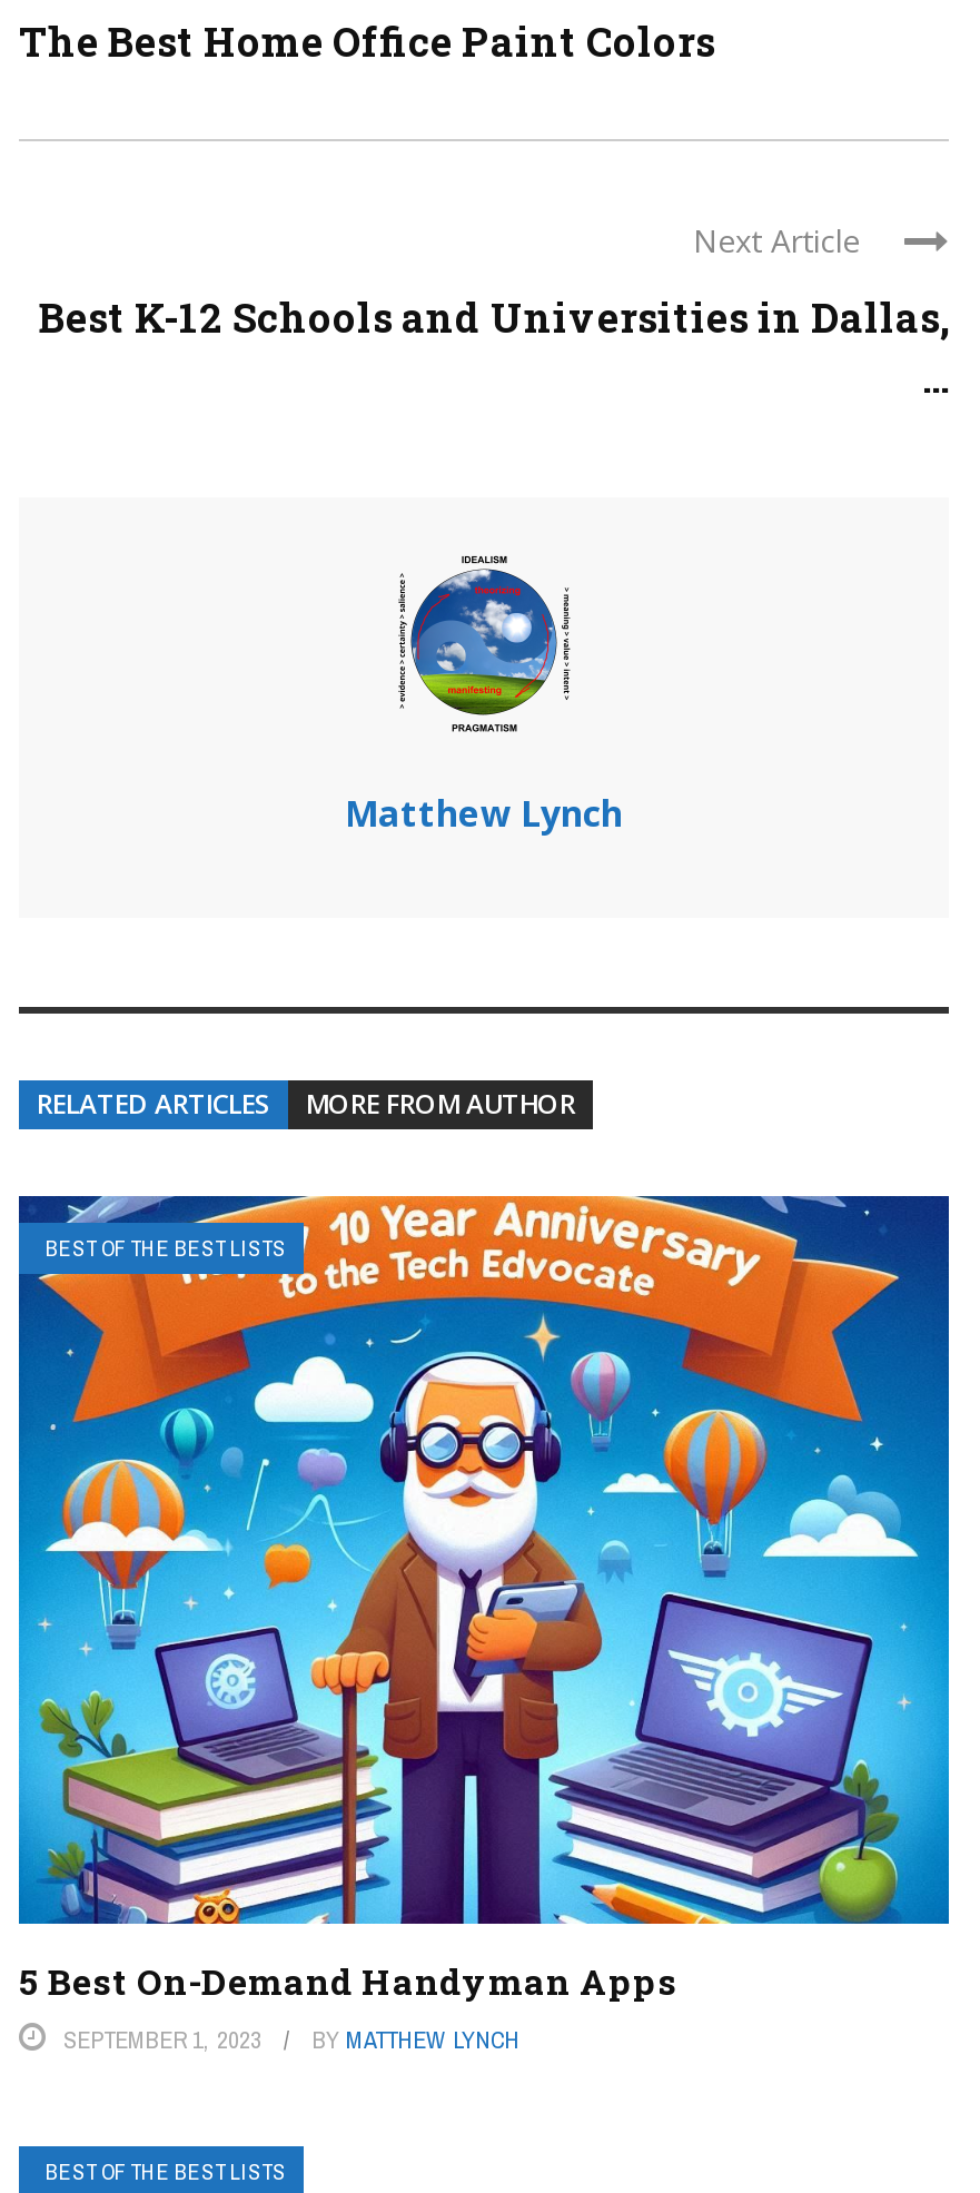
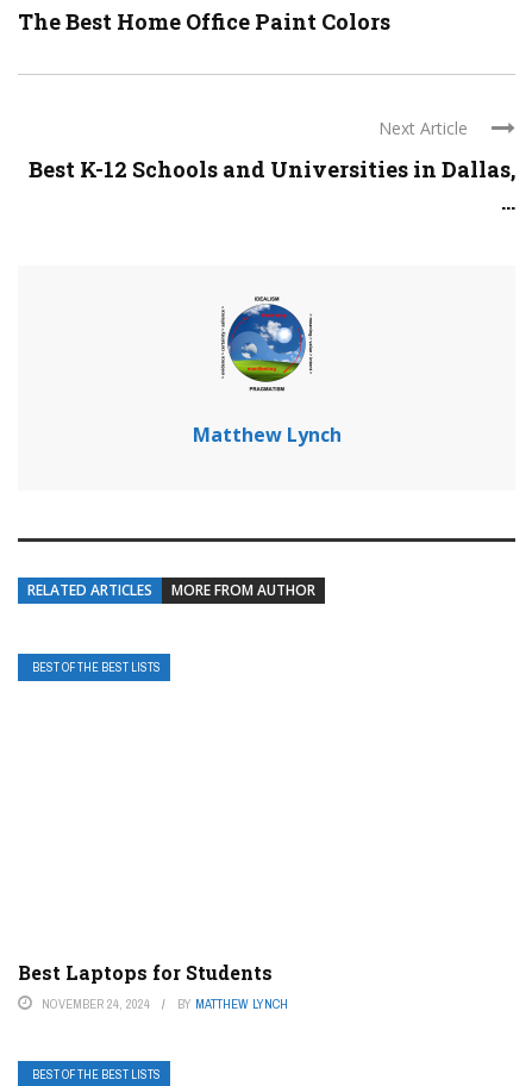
- [image]

- 5 Best On-Demand Handyman Apps
- SEPTEMBER 1, 2023
+ Best Laptops for Students
+ NOVEMBER 24, 2024
